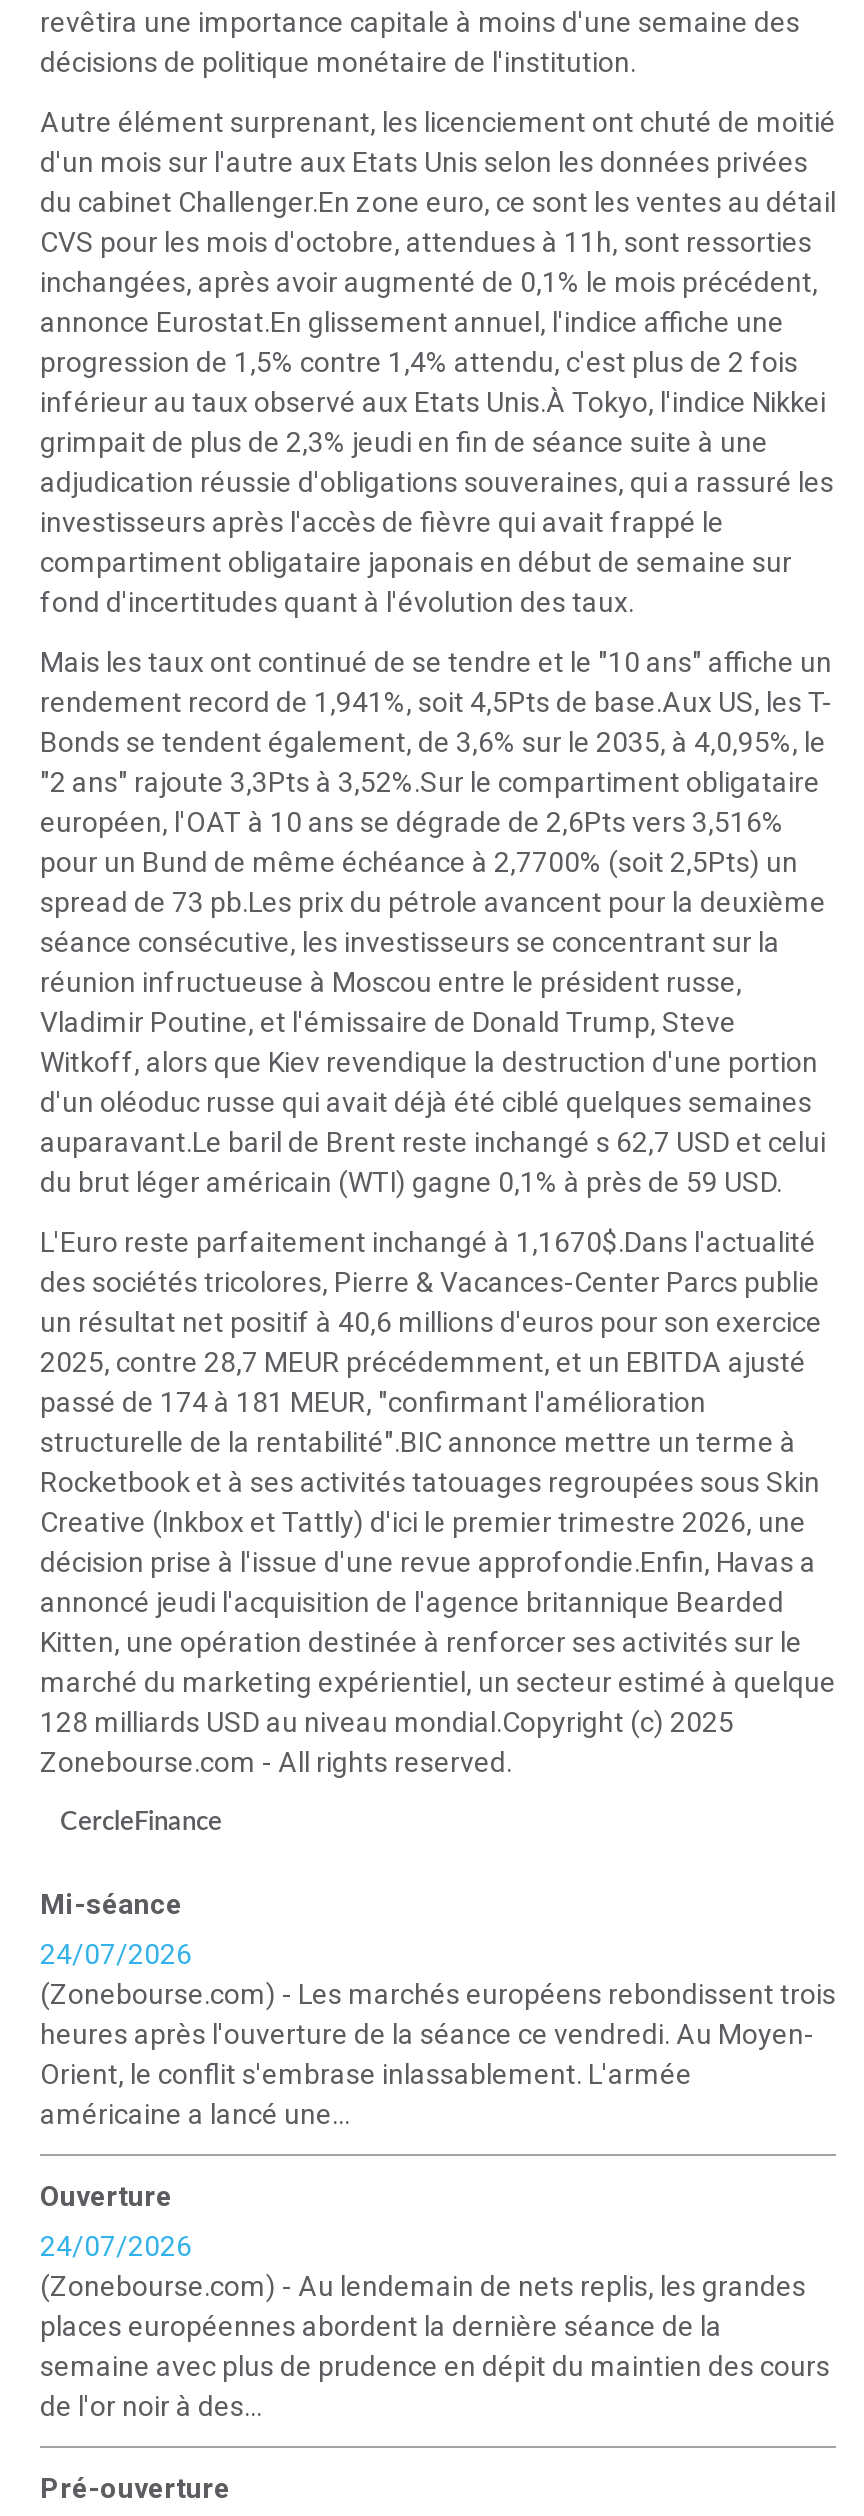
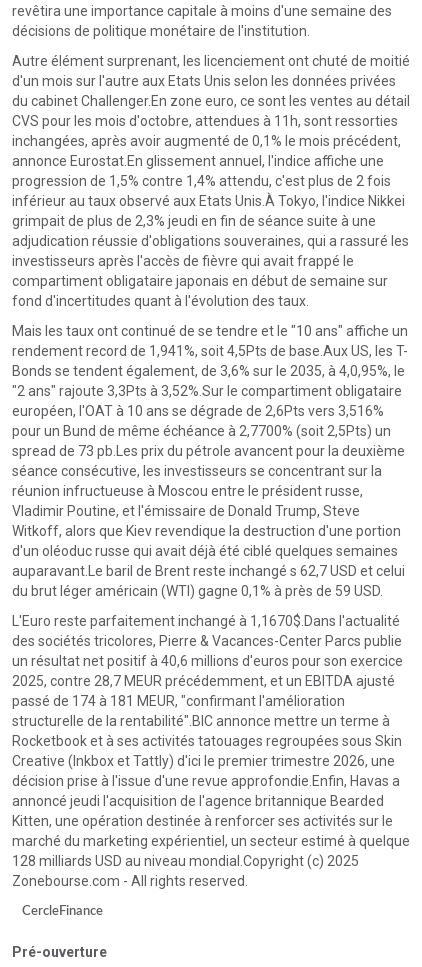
- Mi-séance
- 24/07/2026
- (Zonebourse.com) - Les marchés européens rebondissent trois
- heures après l'ouverture de la séance ce vendredi. Au Moyen-
- Orient, le conflit s'embrase inlassablement. L'armée
- américaine a lancé une...
- Ouverture
- 24/07/2026
- (Zonebourse.com) - Au lendemain de nets replis, les grandes
- places européennes abordent la dernière séance de la
- semaine avec plus de prudence en dépit du maintien des cours
- de l'or noir à des...
